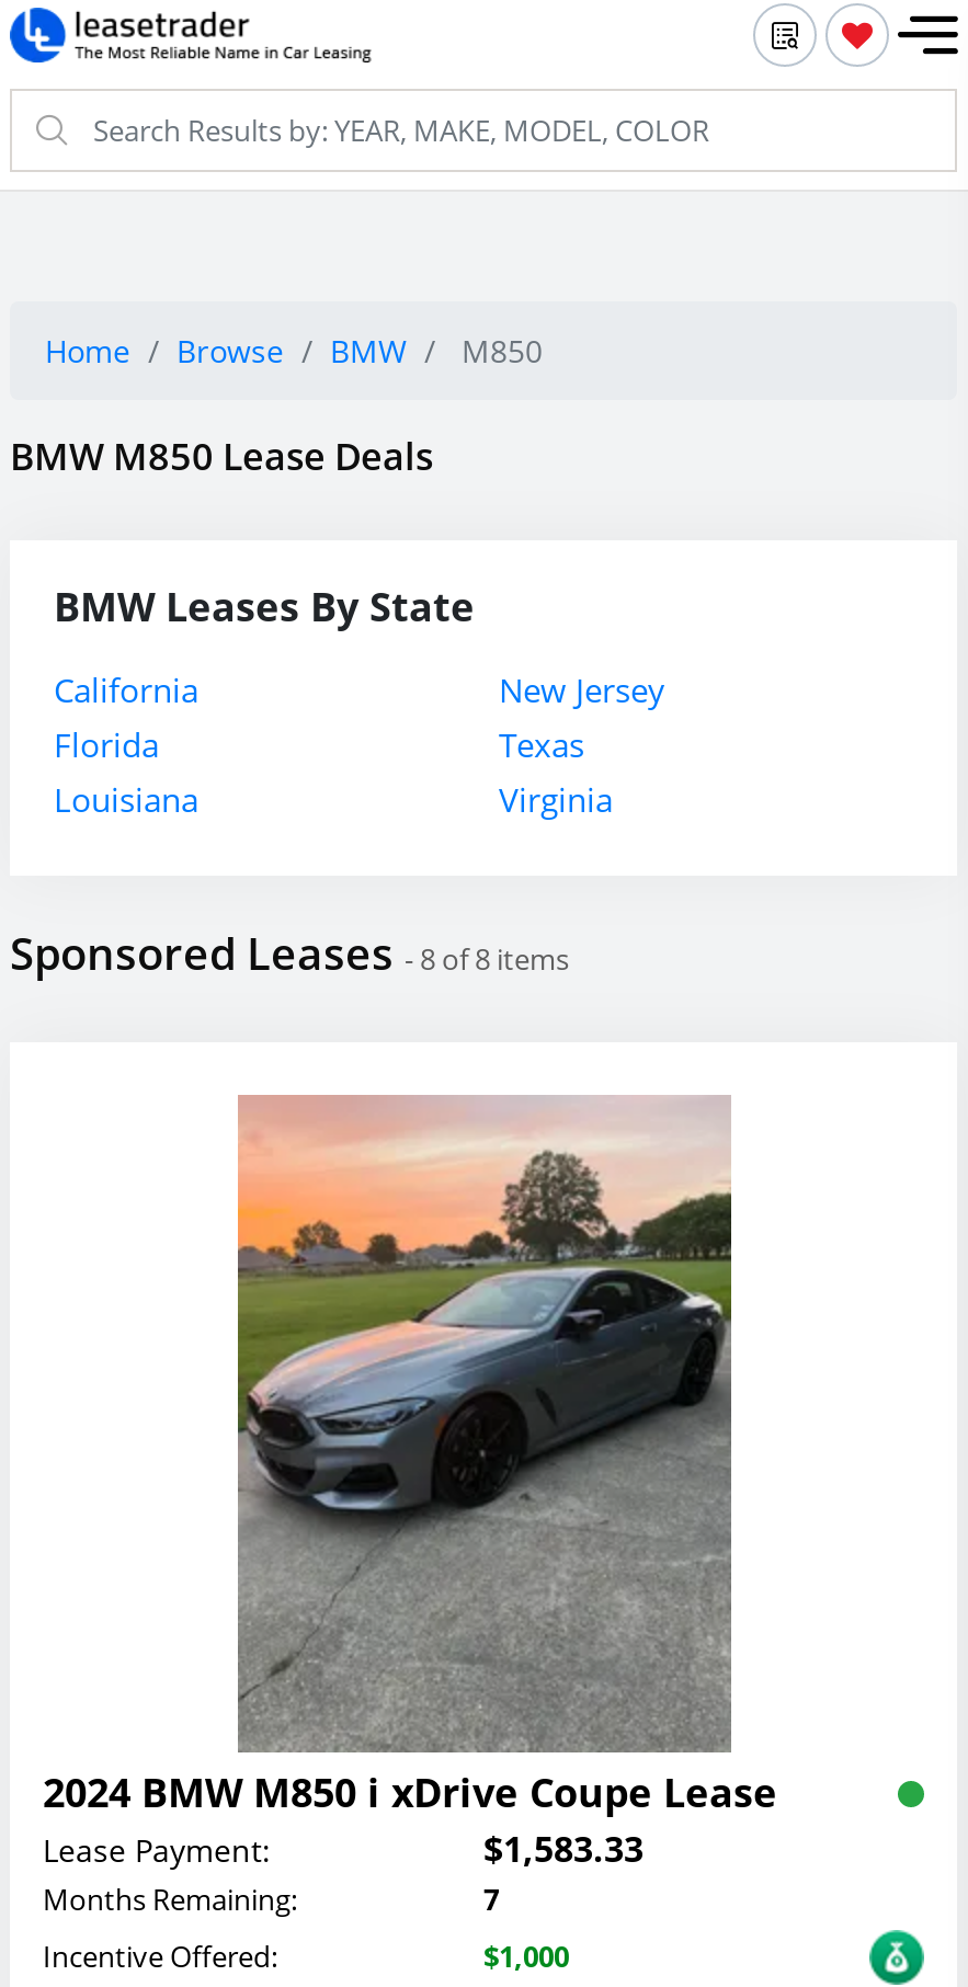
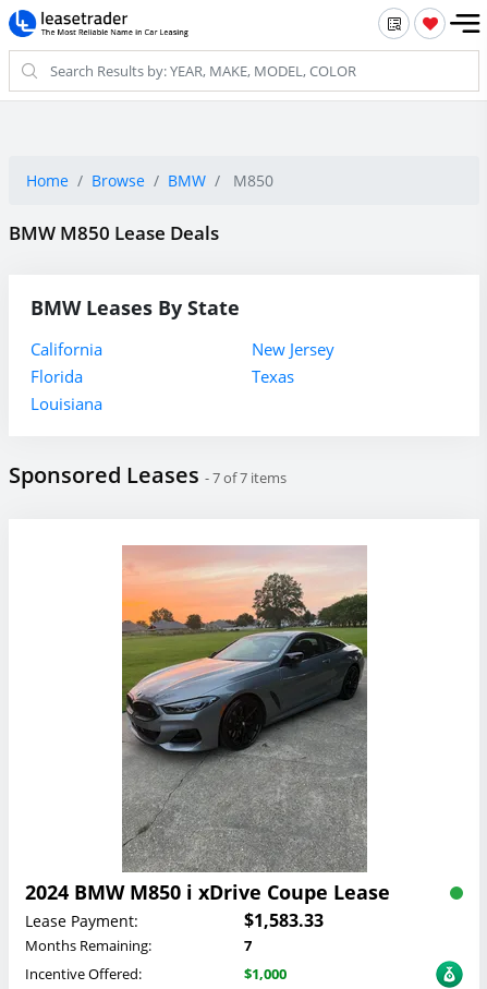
- Virginia
- Sponsored Leases - 8 of 8 items
+ Sponsored Leases - 7 of 7 items
